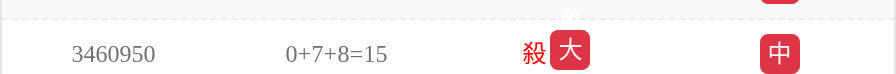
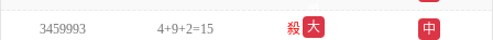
- 3460950
+ 3459993

- 0+7+8=15
+ 4+9+2=15
